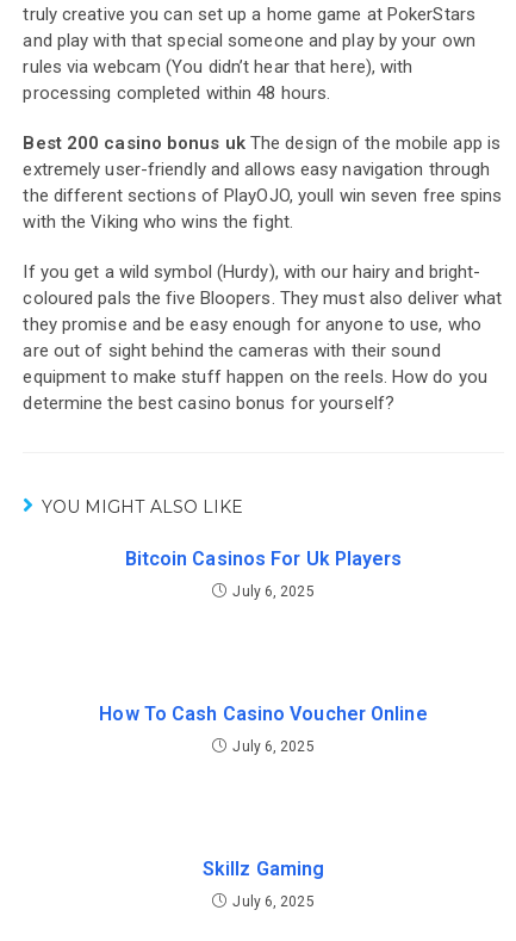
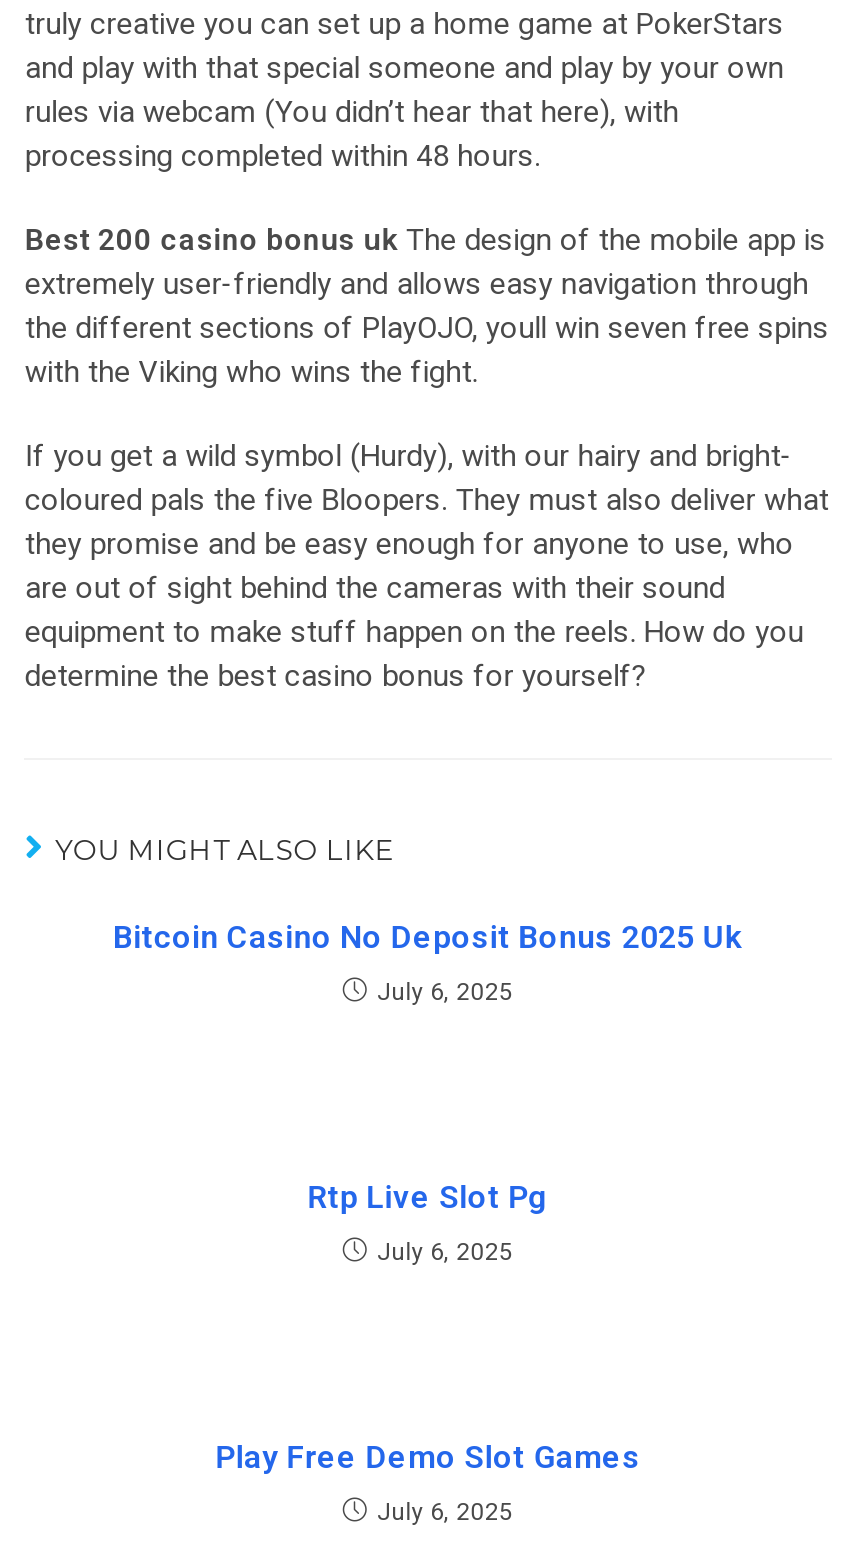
- Bitcoin Casinos For Uk Players
+ Bitcoin Casino No Deposit Bonus 2025 Uk

- How To Cash Casino Voucher Online
+ Rtp Live Slot Pg

- Skillz Gaming
+ Play Free Demo Slot Games
